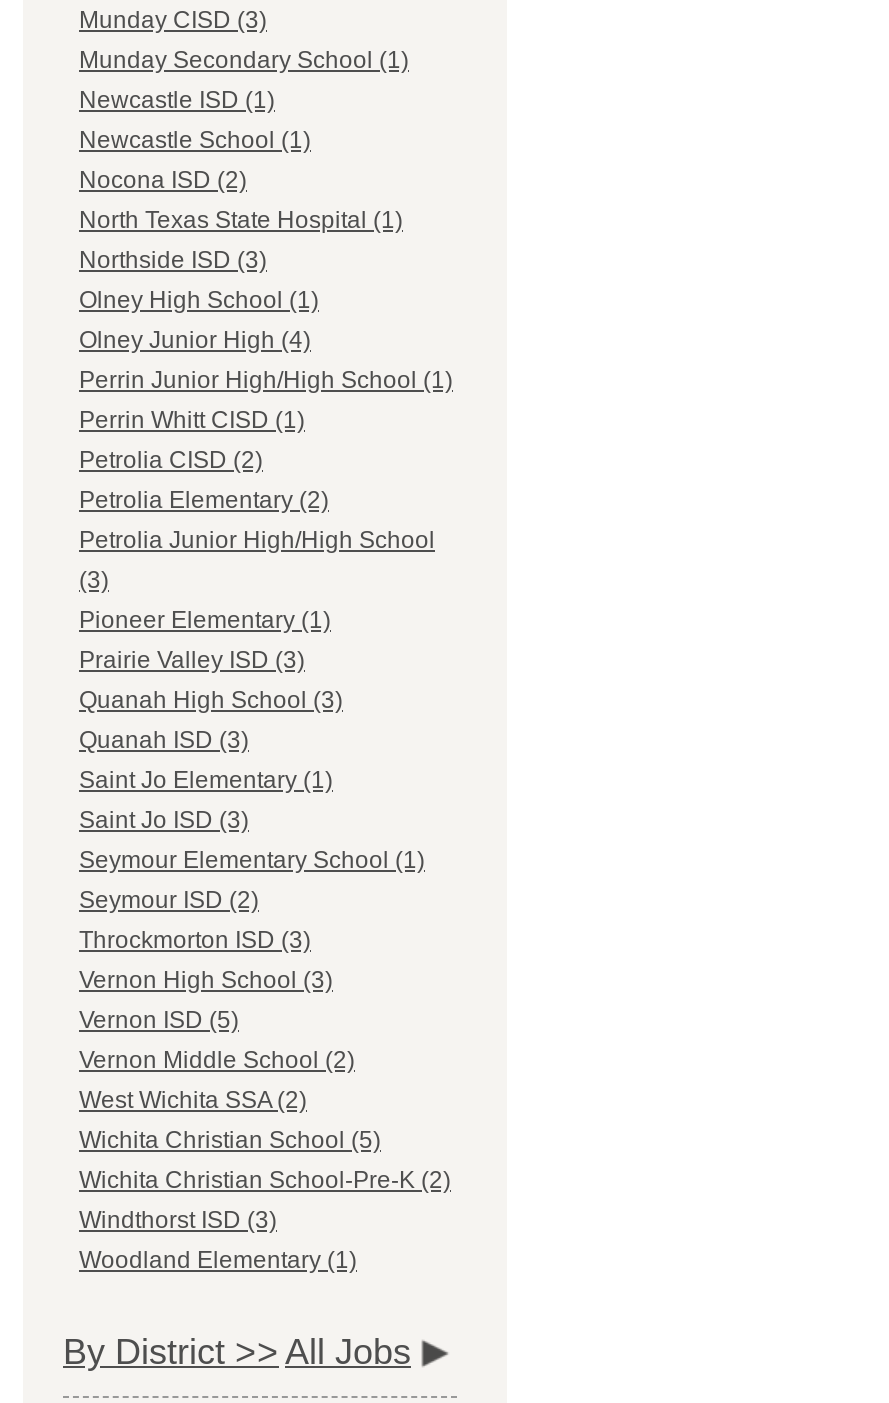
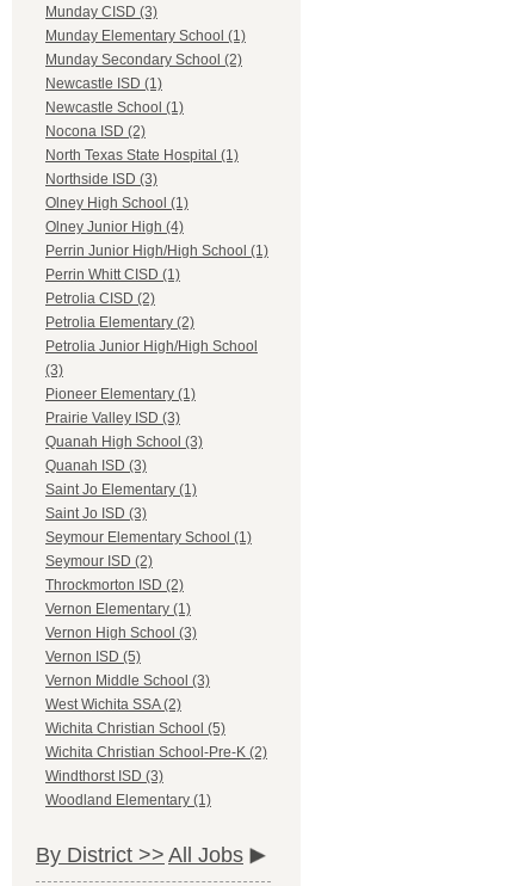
- Munday Secondary School (1)
+ Munday Elementary School (1)
+ Munday Secondary School (2)

- Throckmorton ISD (3)
+ Throckmorton ISD (2)
+ Vernon Elementary (1)

- Vernon Middle School (2)
+ Vernon Middle School (3)
